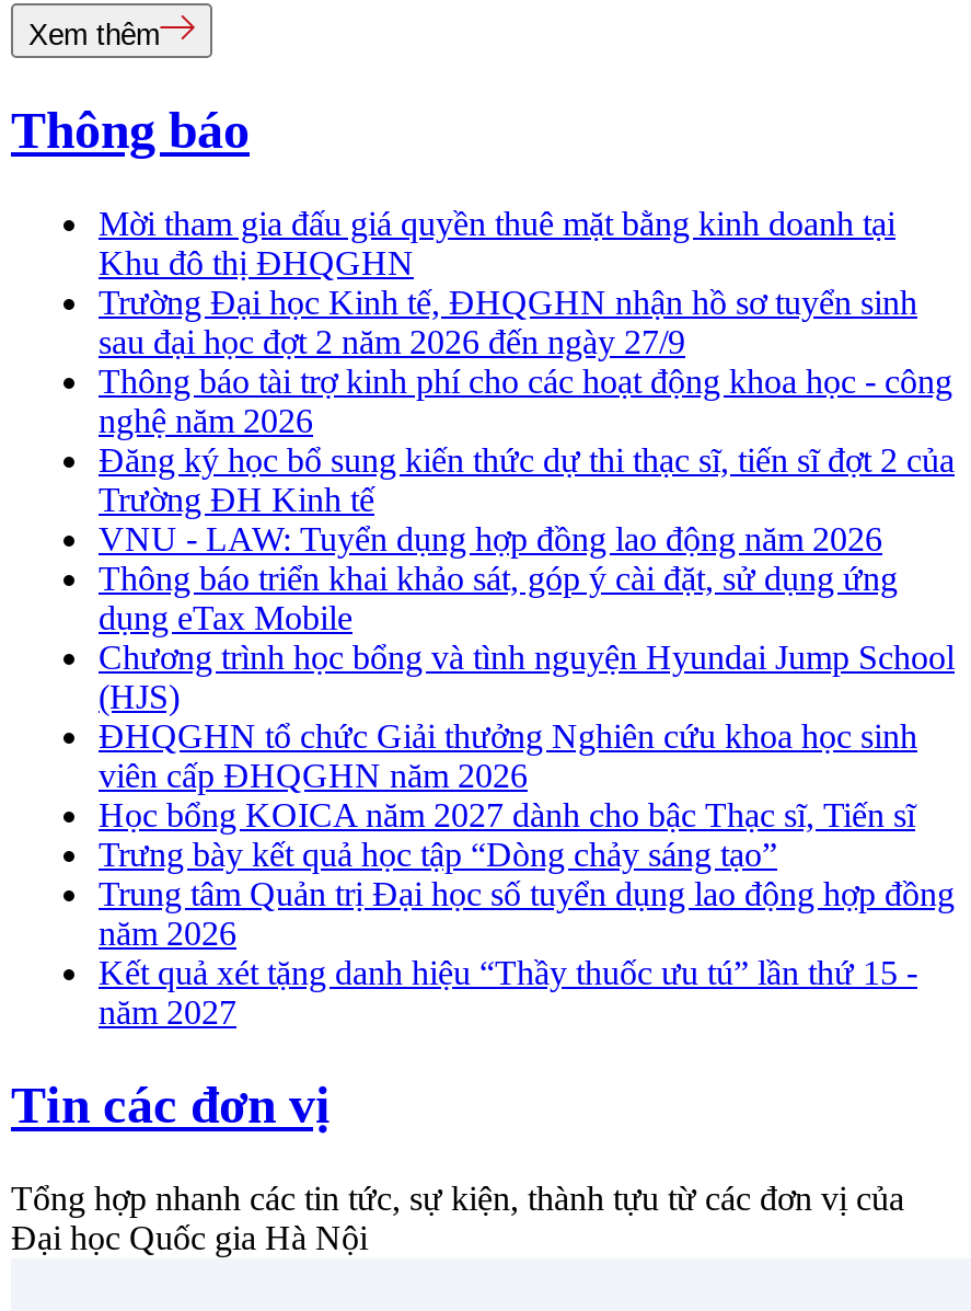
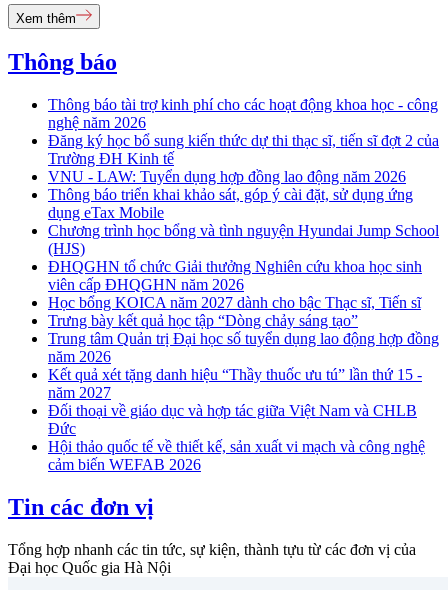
- Mời tham gia đấu giá quyền thuê mặt bằng kinh doanh tại
- Khu đô thị ĐHQGHN
- Trường Đại học Kinh tế, ĐHQGHN nhận hồ sơ tuyển sinh
- sau đại học đợt 2 năm 2026 đến ngày 27/9

moved up: Thông báo tài trợ kinh phí cho các hoạt động khoa học - công | nghệ năm 2026 | Đăng ký học bổ sung kiến thức dự thi thạc sĩ, tiến sĩ đợt 2 của | ... | Kết quả xét tặng danh hiệu “Thầy thuốc ưu tú” lần thứ 15 - | năm 2027

+ Đối thoại về giáo dục và hợp tác giữa Việt Nam và CHLB
+ Đức
+ Hội thảo quốc tế về thiết kế, sản xuất vi mạch và công nghệ
+ cảm biến WEFAB 2026
